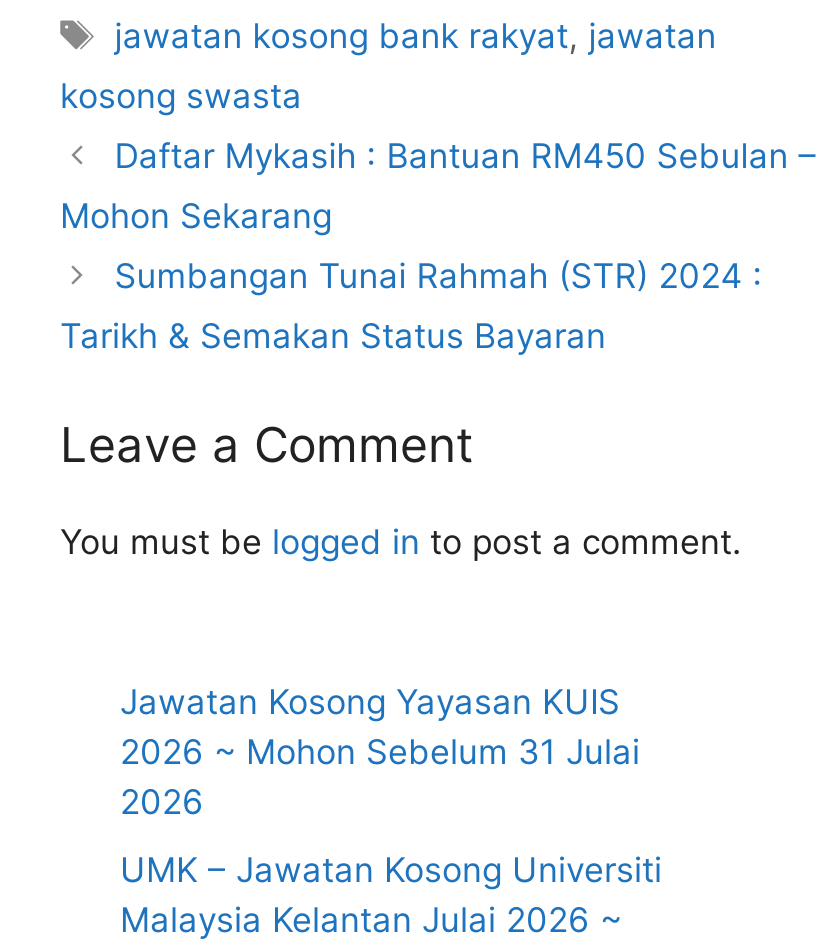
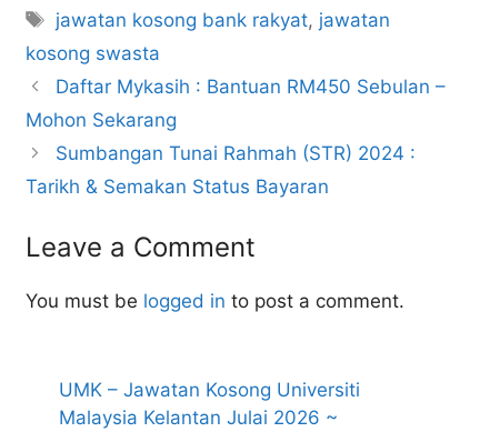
- Jawatan Kosong Yayasan KUIS
- 2026 ~ Mohon Sebelum 31 Julai
- 2026
